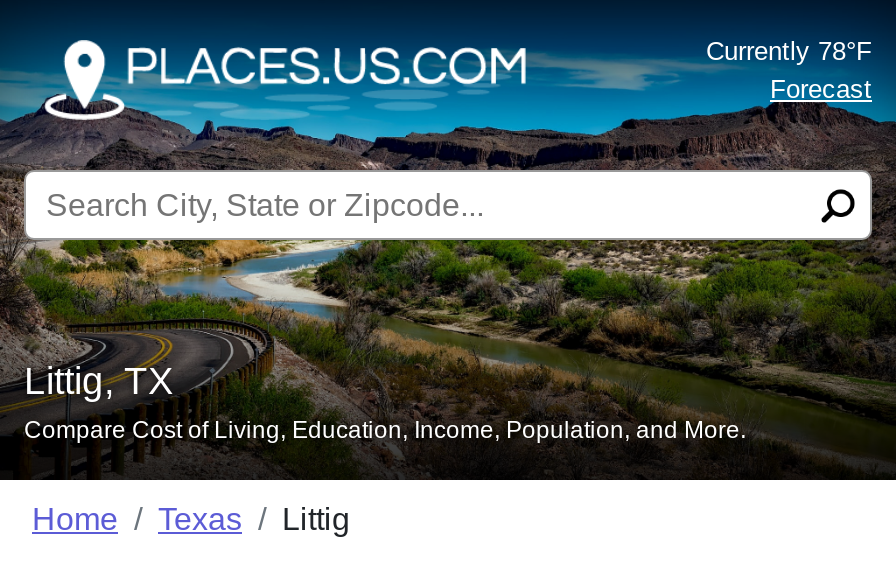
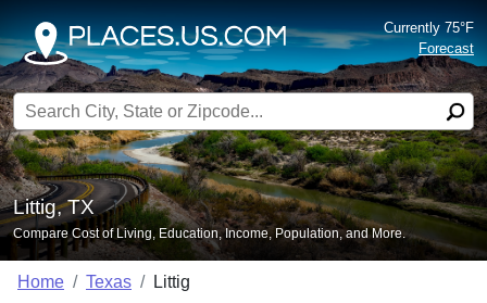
- Currently 78°F
+ Currently 75°F
